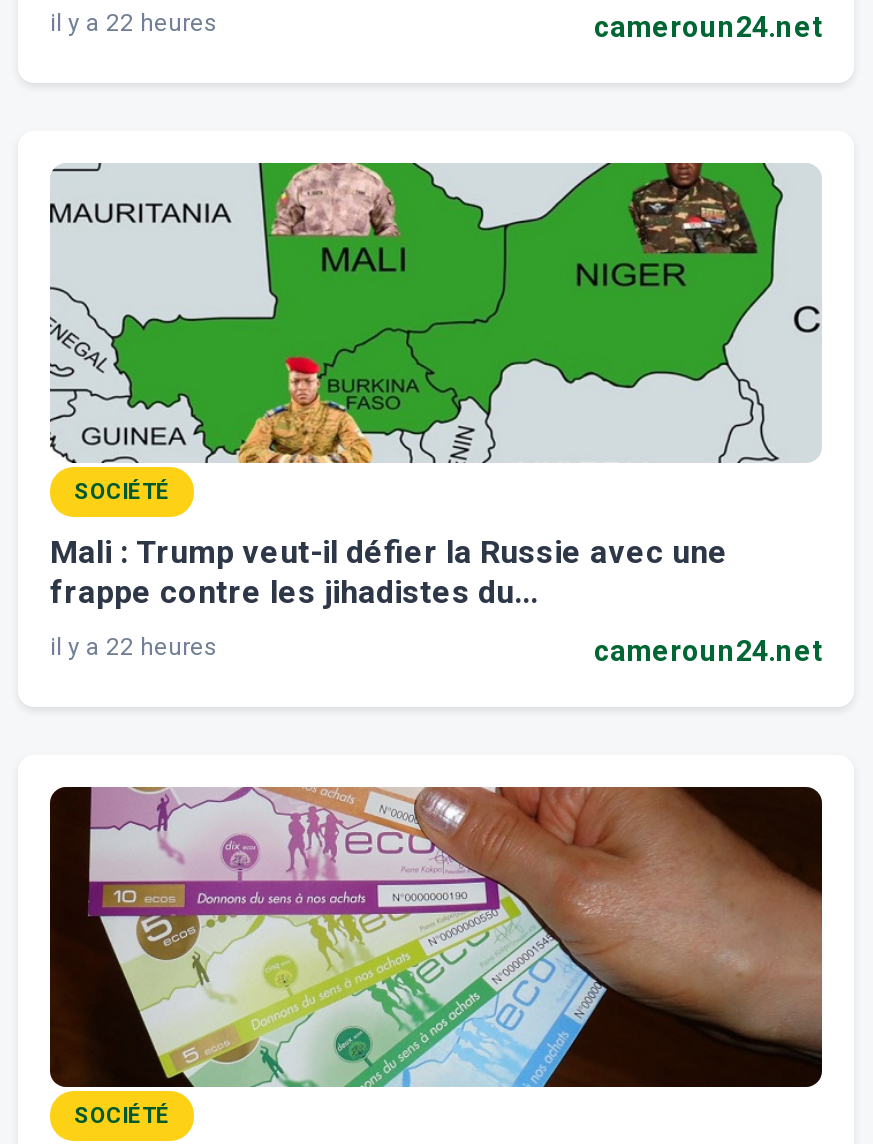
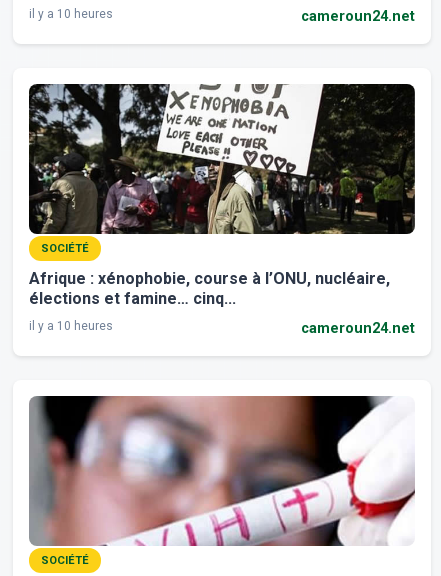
- il y a 22 heures
+ il y a 10 heures

- [image]
- Mali : Trump veut-il défier la Russie avec une
- frappe contre les jihadistes du...
+ [image]
+ Afrique : xénophobie, course à l’ONU, nucléaire,
+ élections et famine… cinq...

- il y a 22 heures
+ il y a 10 heures

- [image]
+ [image]
